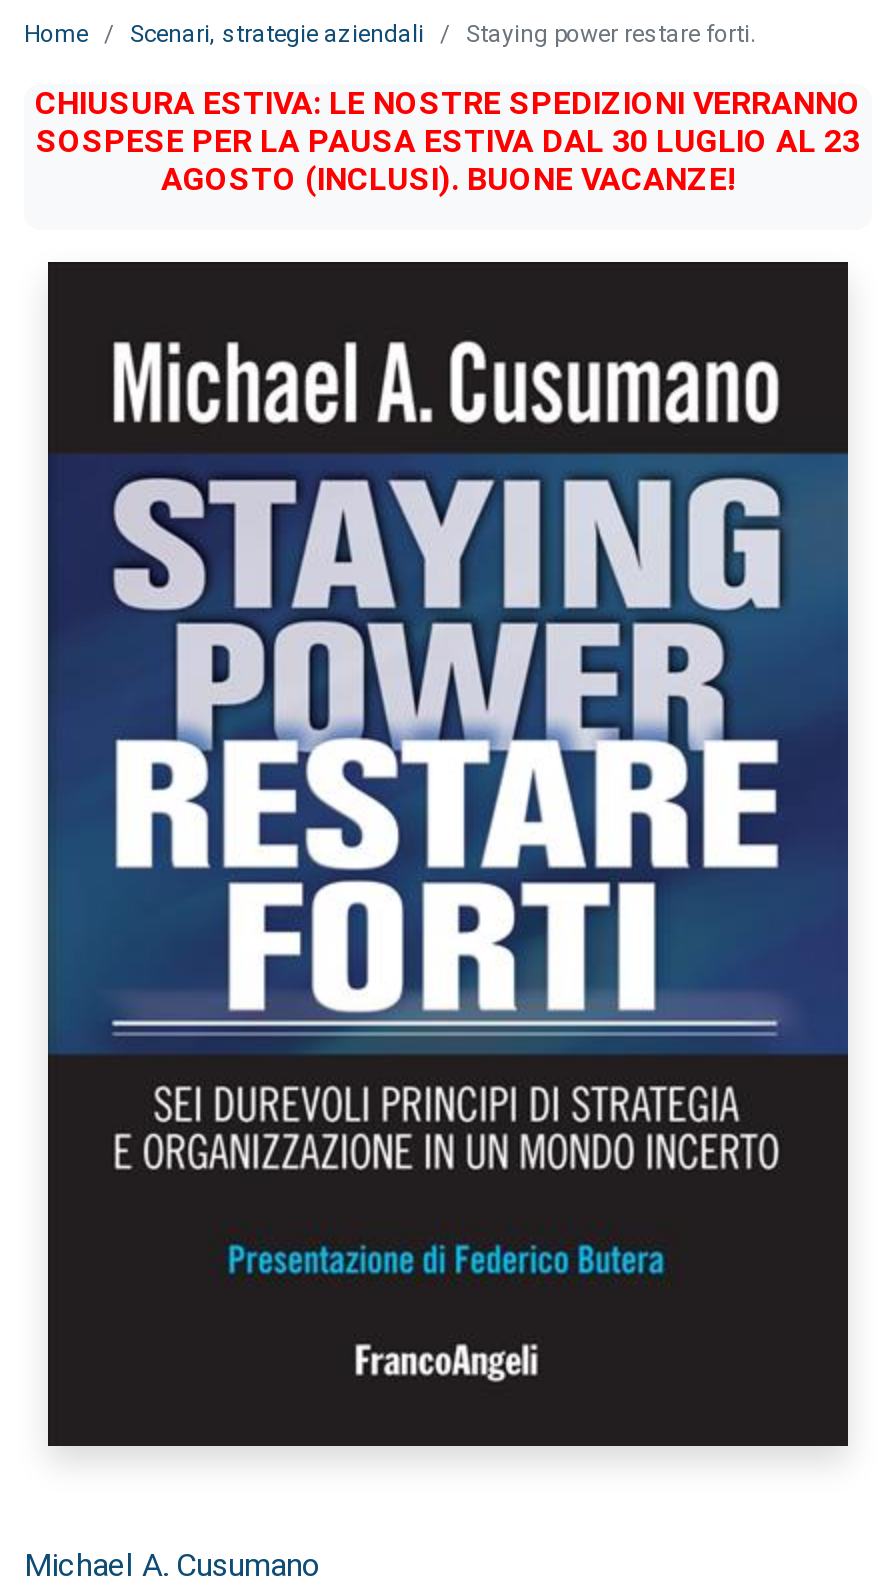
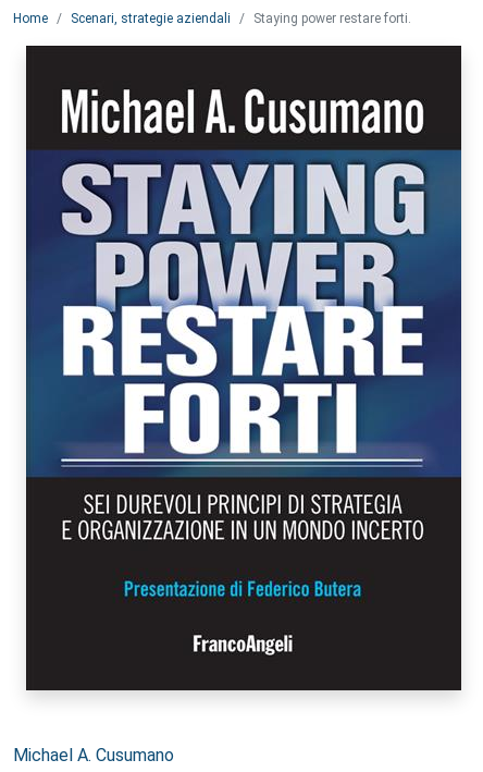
- CHIUSURA ESTIVA: LE NOSTRE SPEDIZIONI VERRANNO
- SOSPESE PER LA PAUSA ESTIVA DAL 30 LUGLIO AL 23
- AGOSTO (INCLUSI). BUONE VACANZE!
